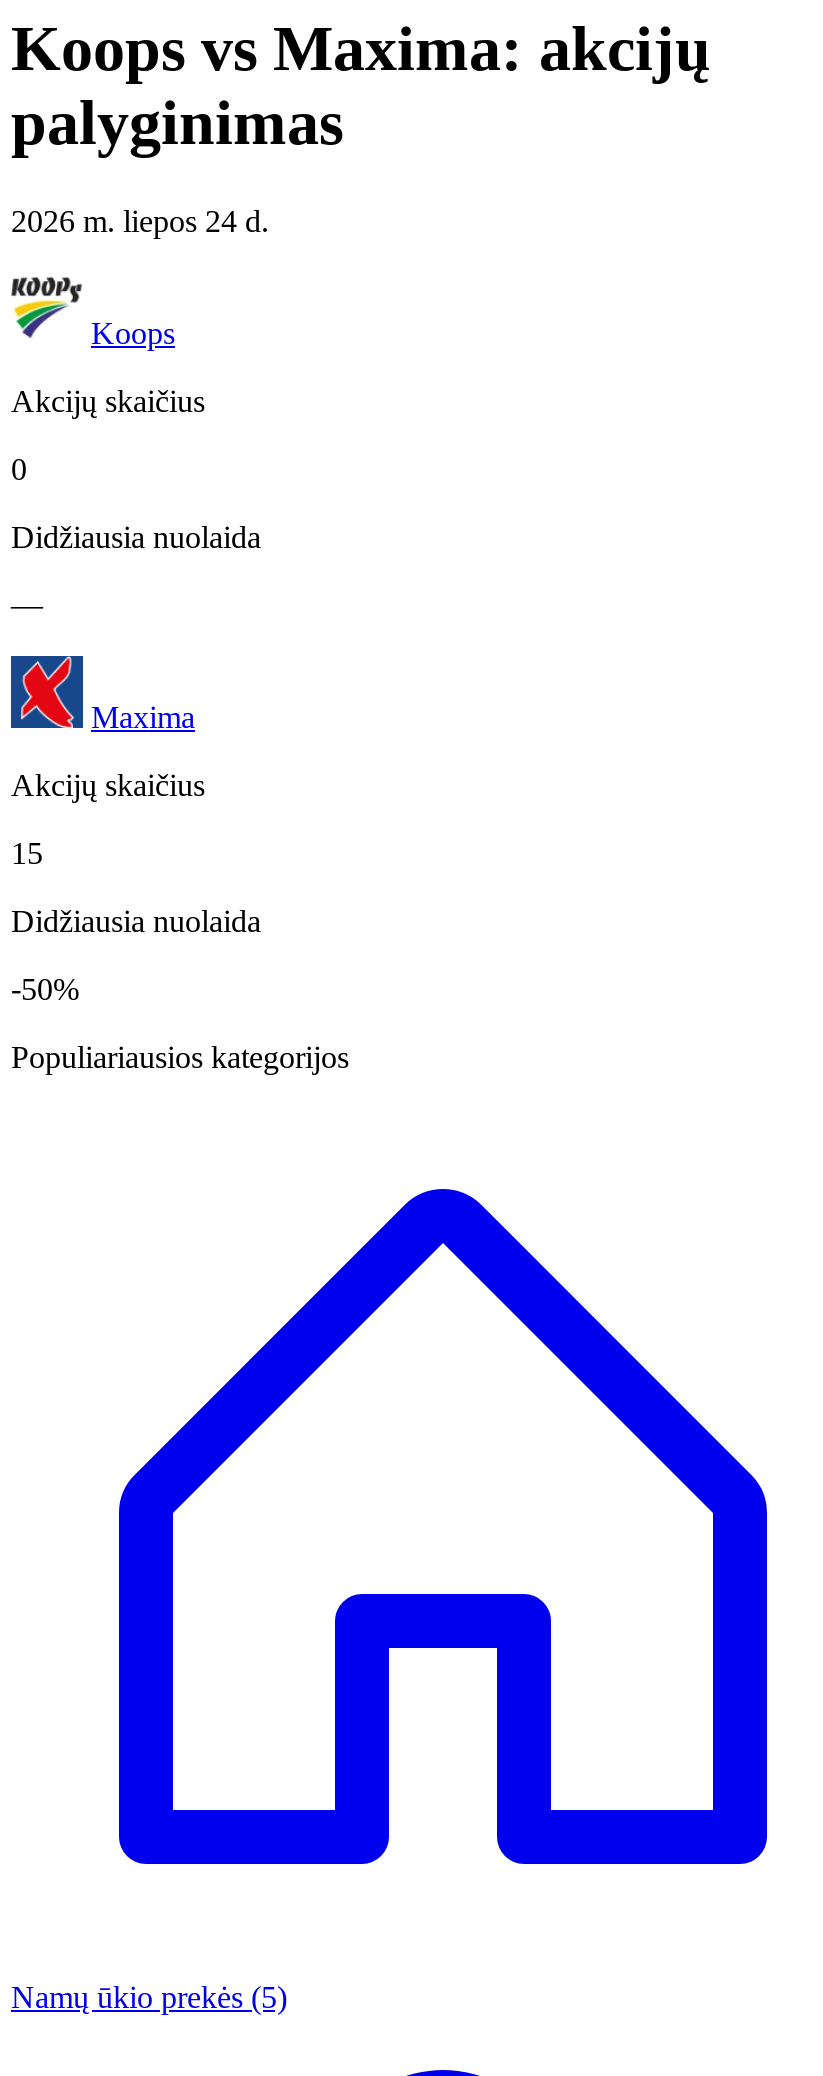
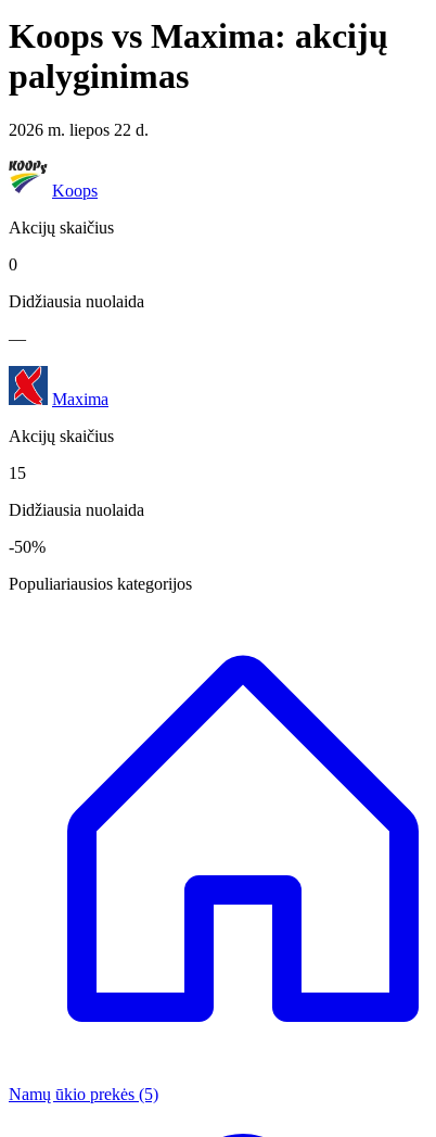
- 2026 m. liepos 24 d.
+ 2026 m. liepos 22 d.
